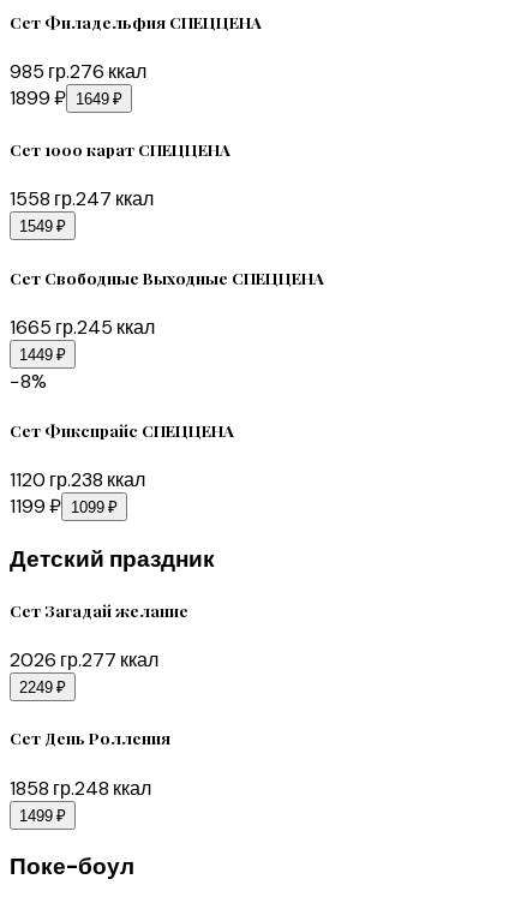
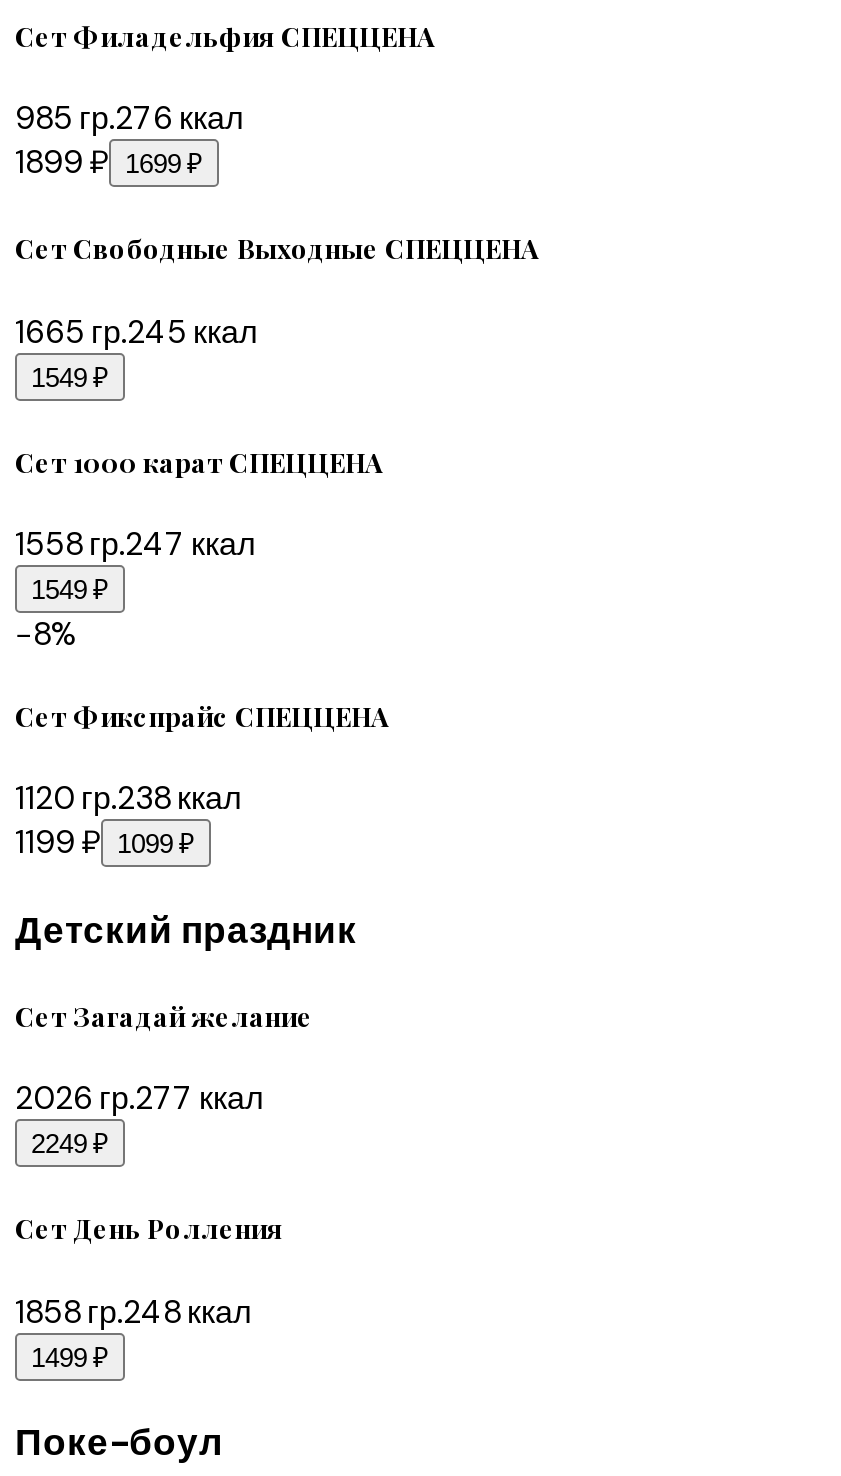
- 1899 ₽ 1649 ₽
+ 1899 ₽ 1699 ₽
+ 1549 ₽

moved down: Сет 1000 карат СПЕЦЦЕНА | 1558 гр.247 ккал | 1549 ₽

moved up: Сет Свободные Выходные СПЕЦЦЕНА | 1665 гр.245 ккал

- 1449 ₽
